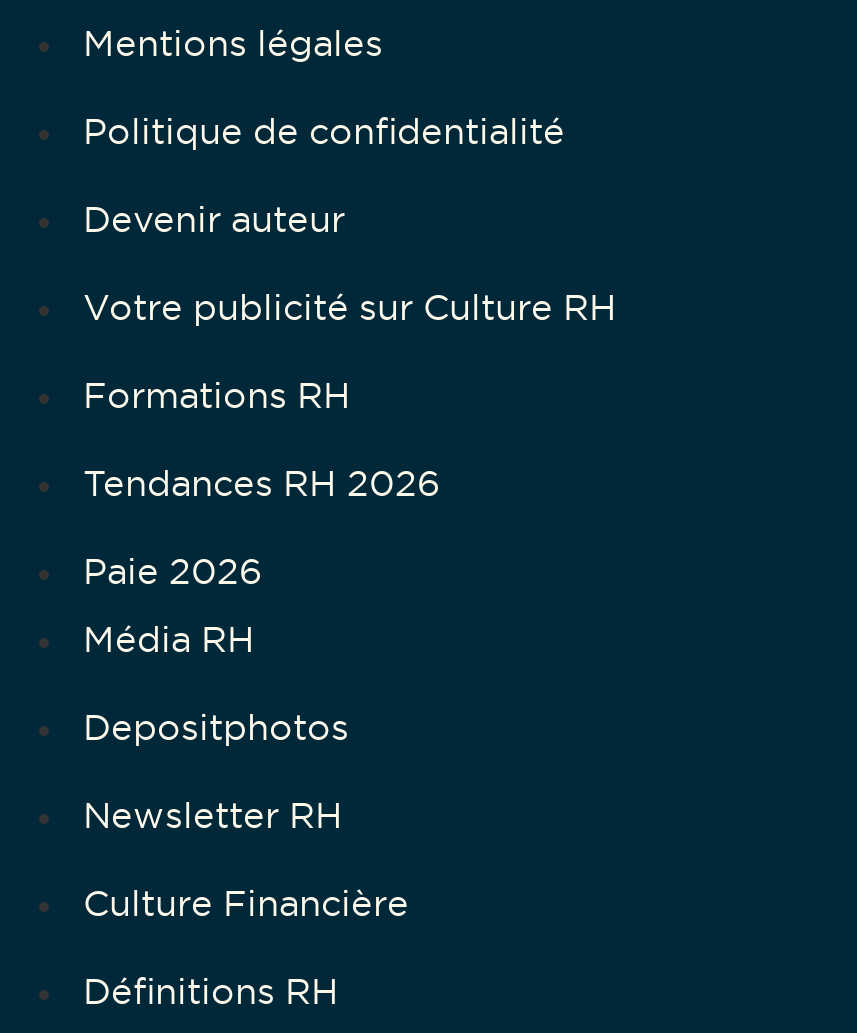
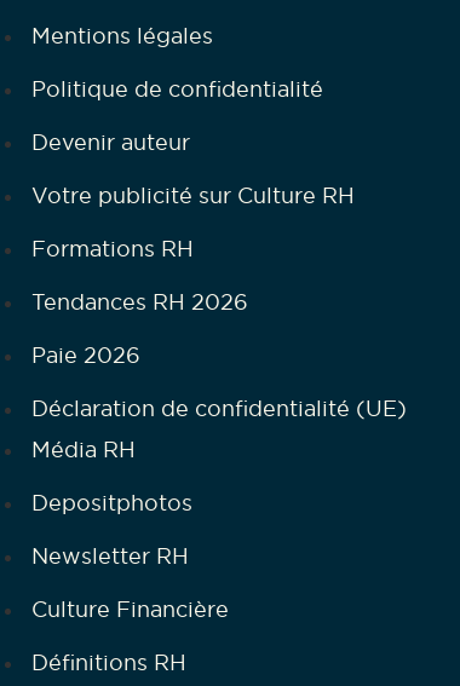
+ Déclaration de confidentialité (UE)
